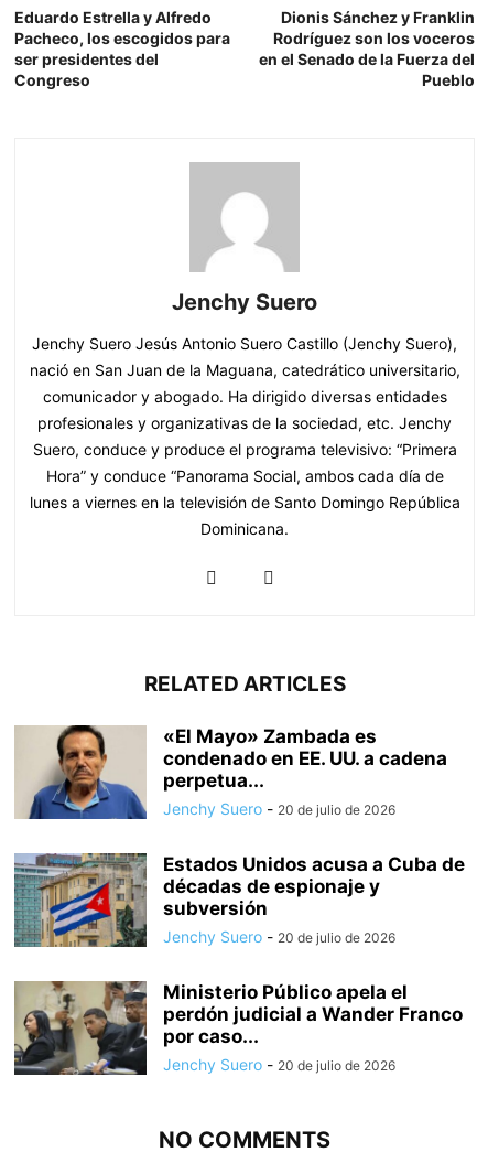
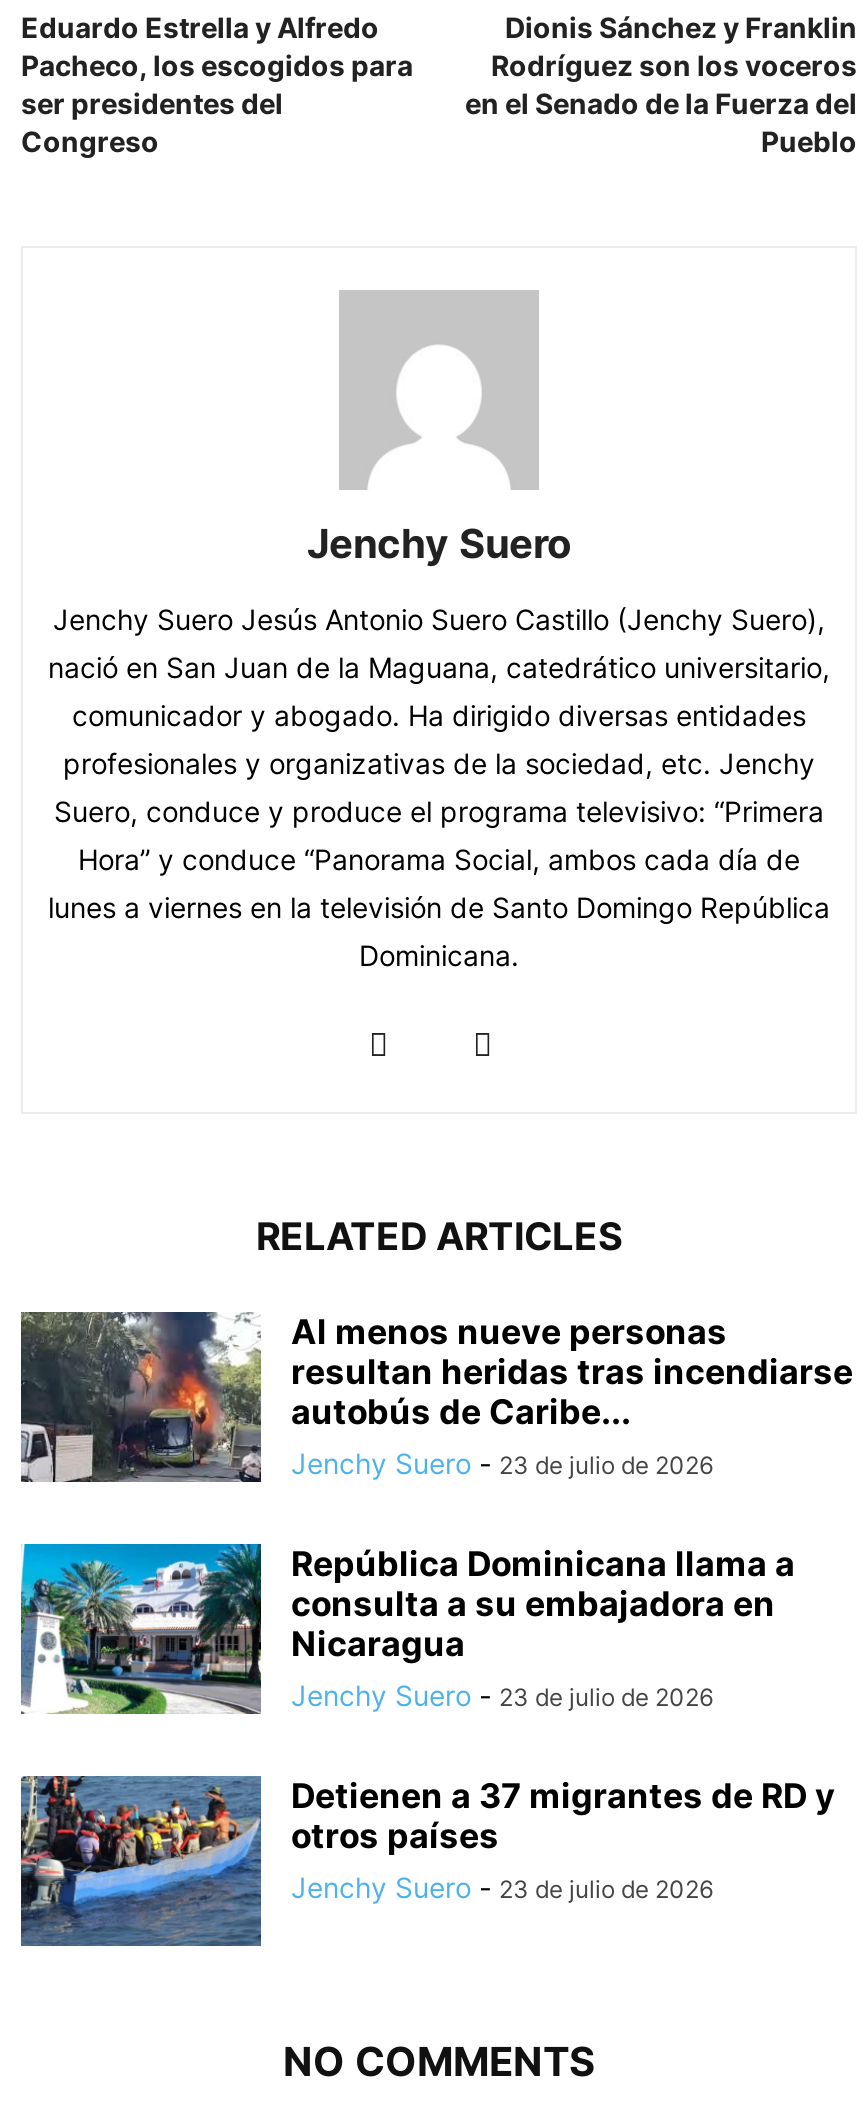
- [image]
- «El Mayo» Zambada es
- condenado en EE. UU. a cadena
- perpetua...
- Jenchy Suero - 20 de julio de 2026
+ [image]
+ Al menos nueve personas
+ resultan heridas tras incendiarse
+ autobús de Caribe...
+ Jenchy Suero - 23 de julio de 2026

- [image]
- Estados Unidos acusa a Cuba de
- décadas de espionaje y
- subversión
- Jenchy Suero - 20 de julio de 2026
+ [image]
+ República Dominicana llama a
+ consulta a su embajadora en
+ Nicaragua
+ Jenchy Suero - 23 de julio de 2026

- [image]
- Ministerio Público apela el
- perdón judicial a Wander Franco
- por caso...
- Jenchy Suero - 20 de julio de 2026
+ [image]
+ Detienen a 37 migrantes de RD y
+ otros países
+ Jenchy Suero - 23 de julio de 2026
